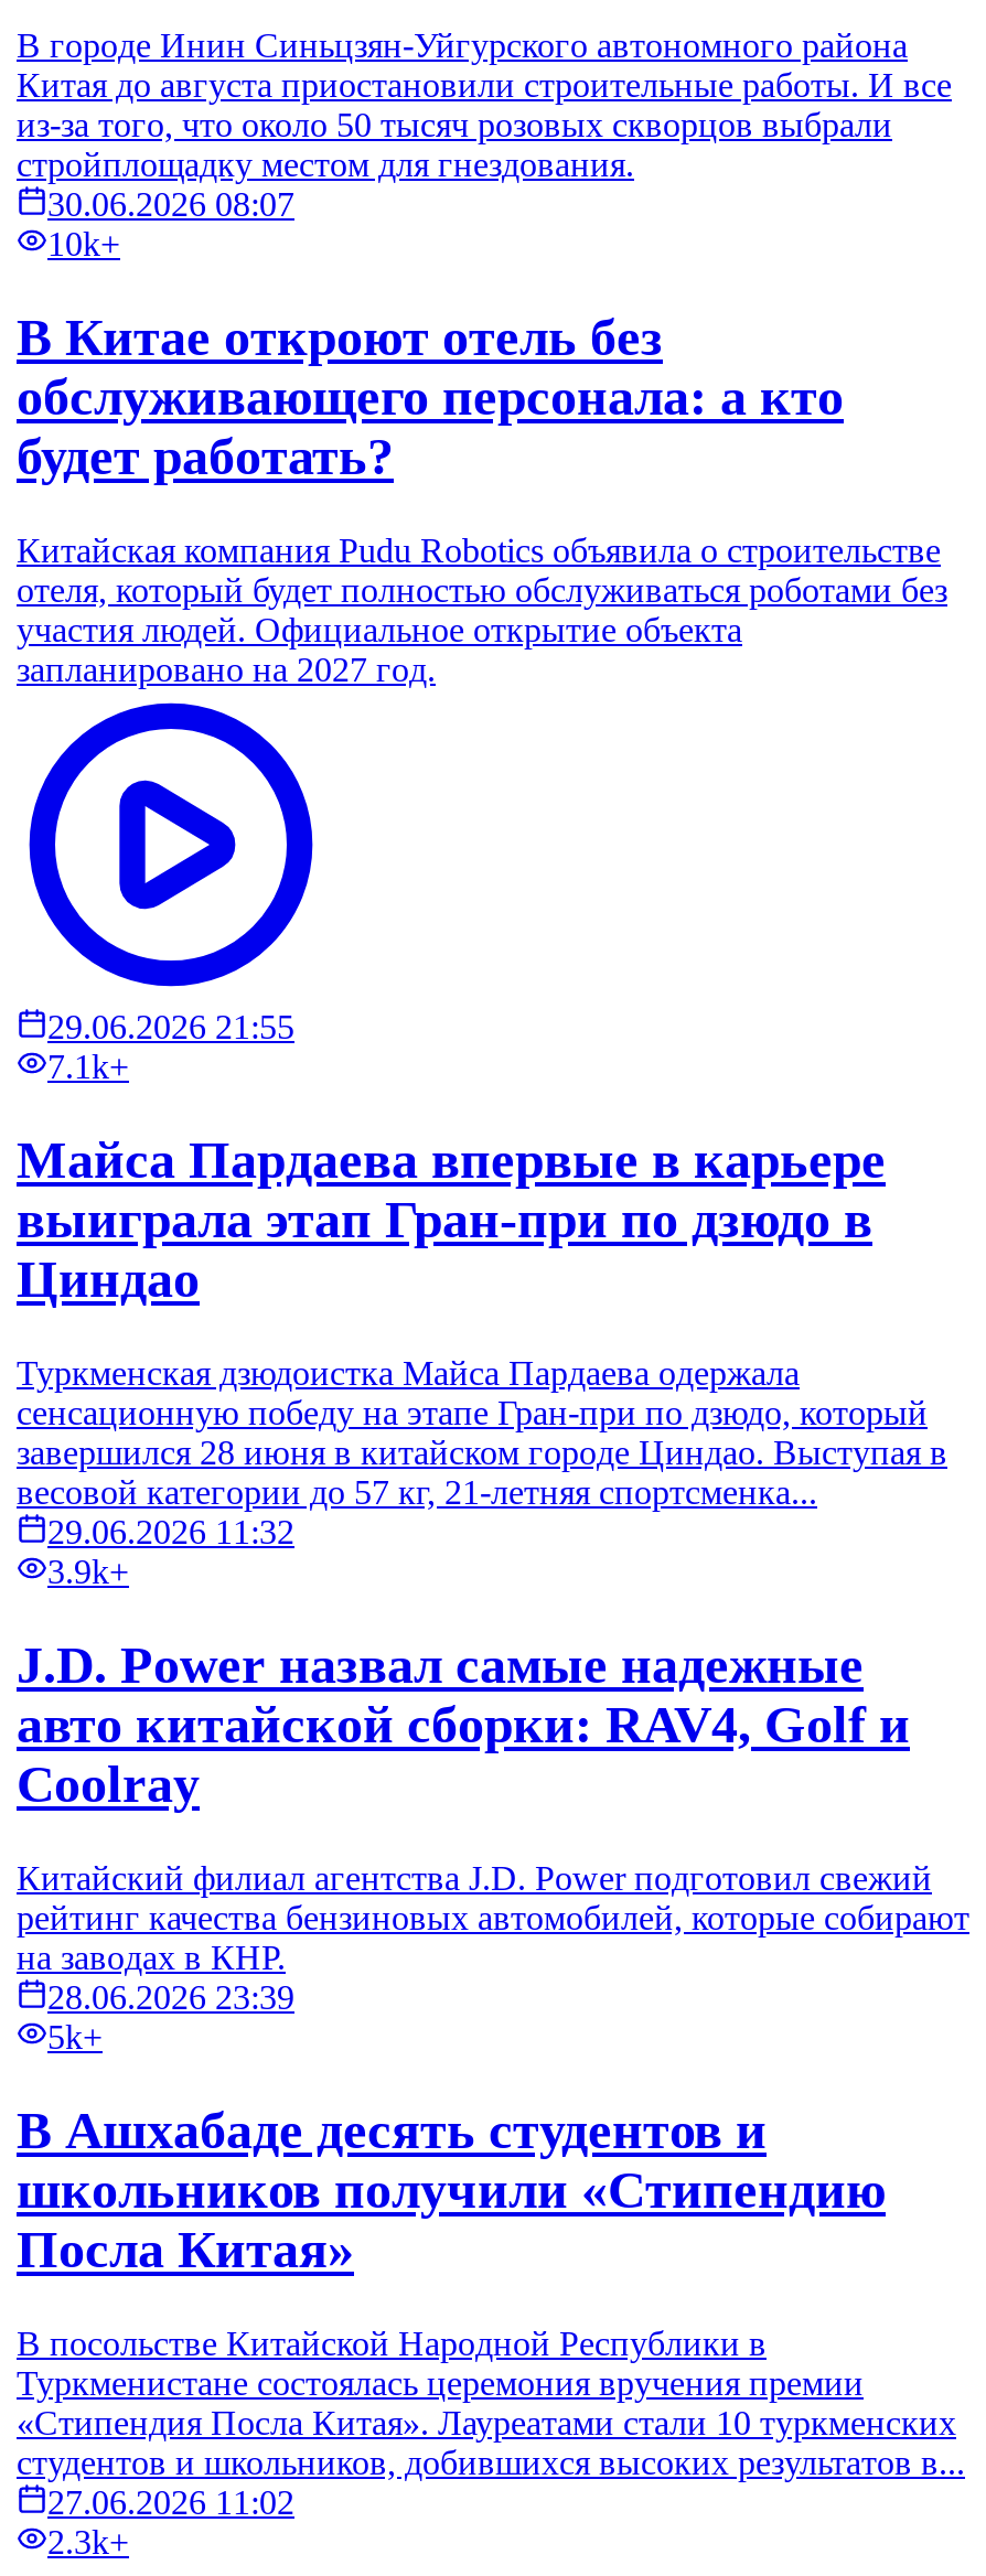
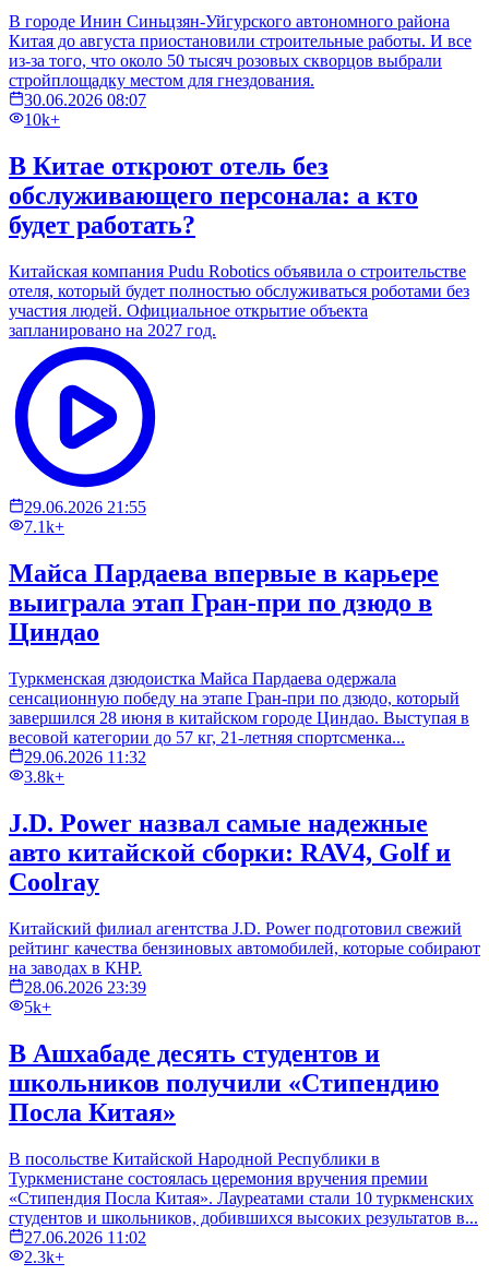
- 3.9k+
+ 3.8k+
